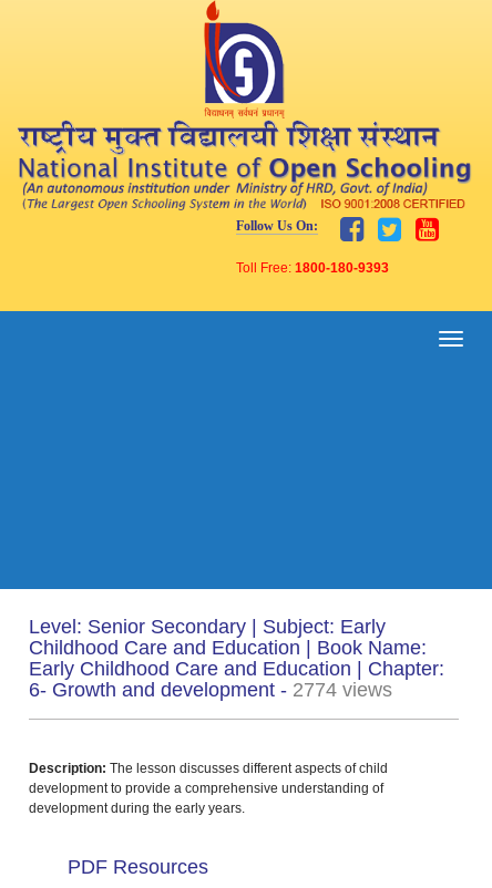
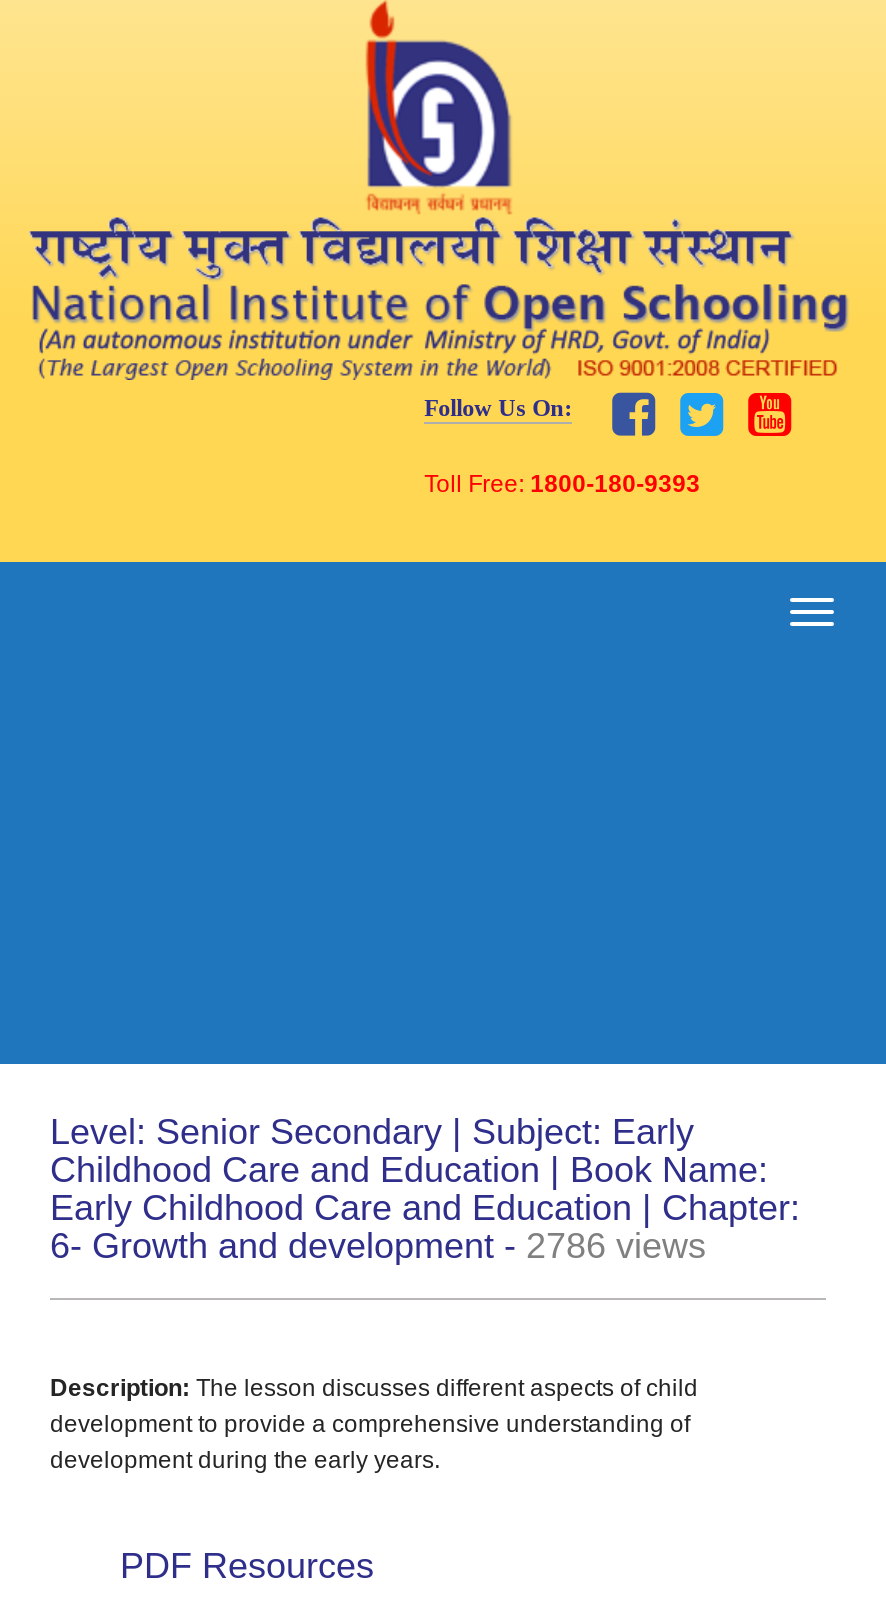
- 6- Growth and development - 2774 views
+ 6- Growth and development - 2786 views
